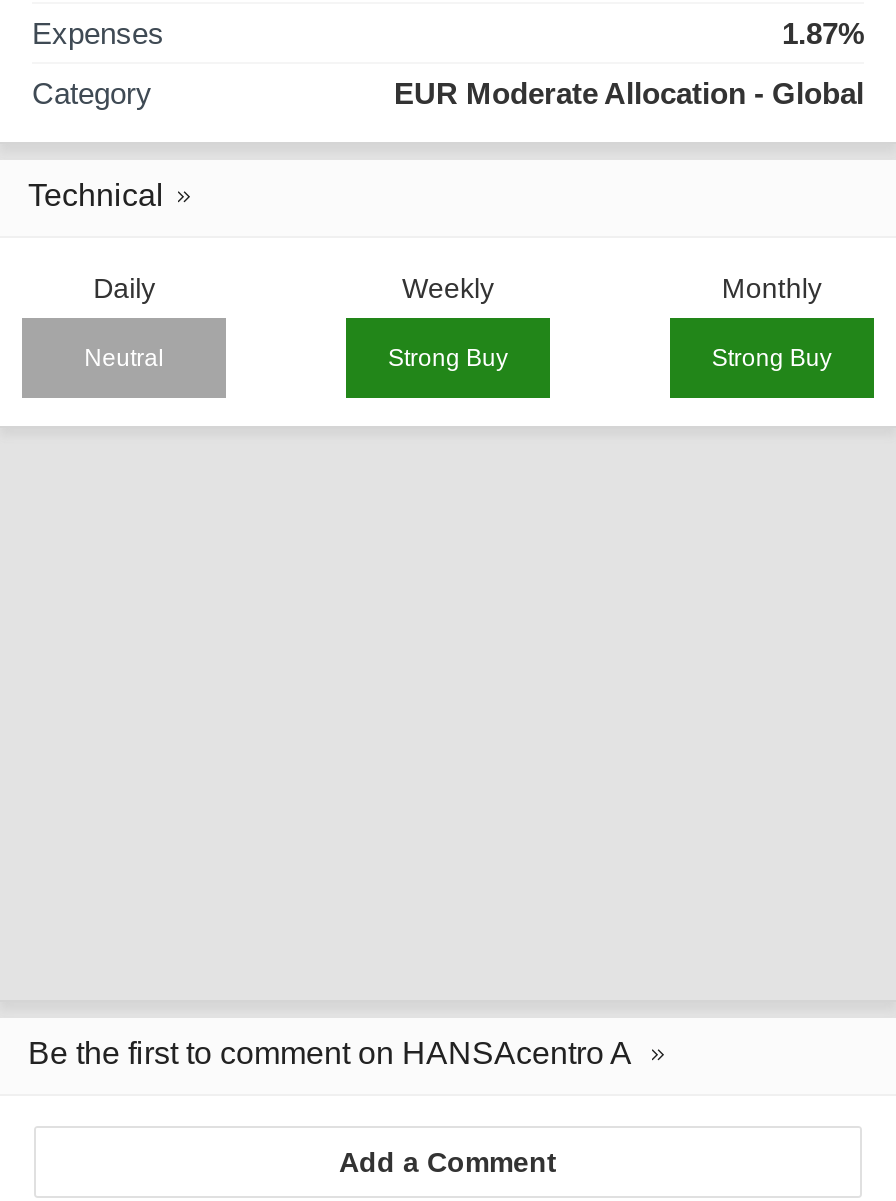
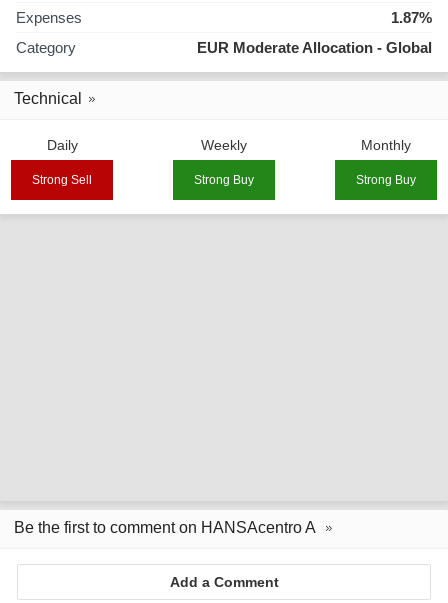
- Neutral
+ Strong Sell
